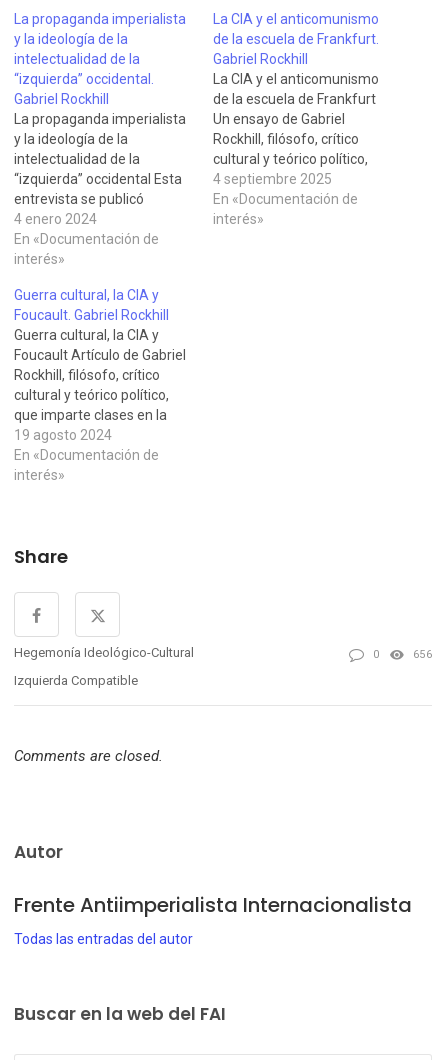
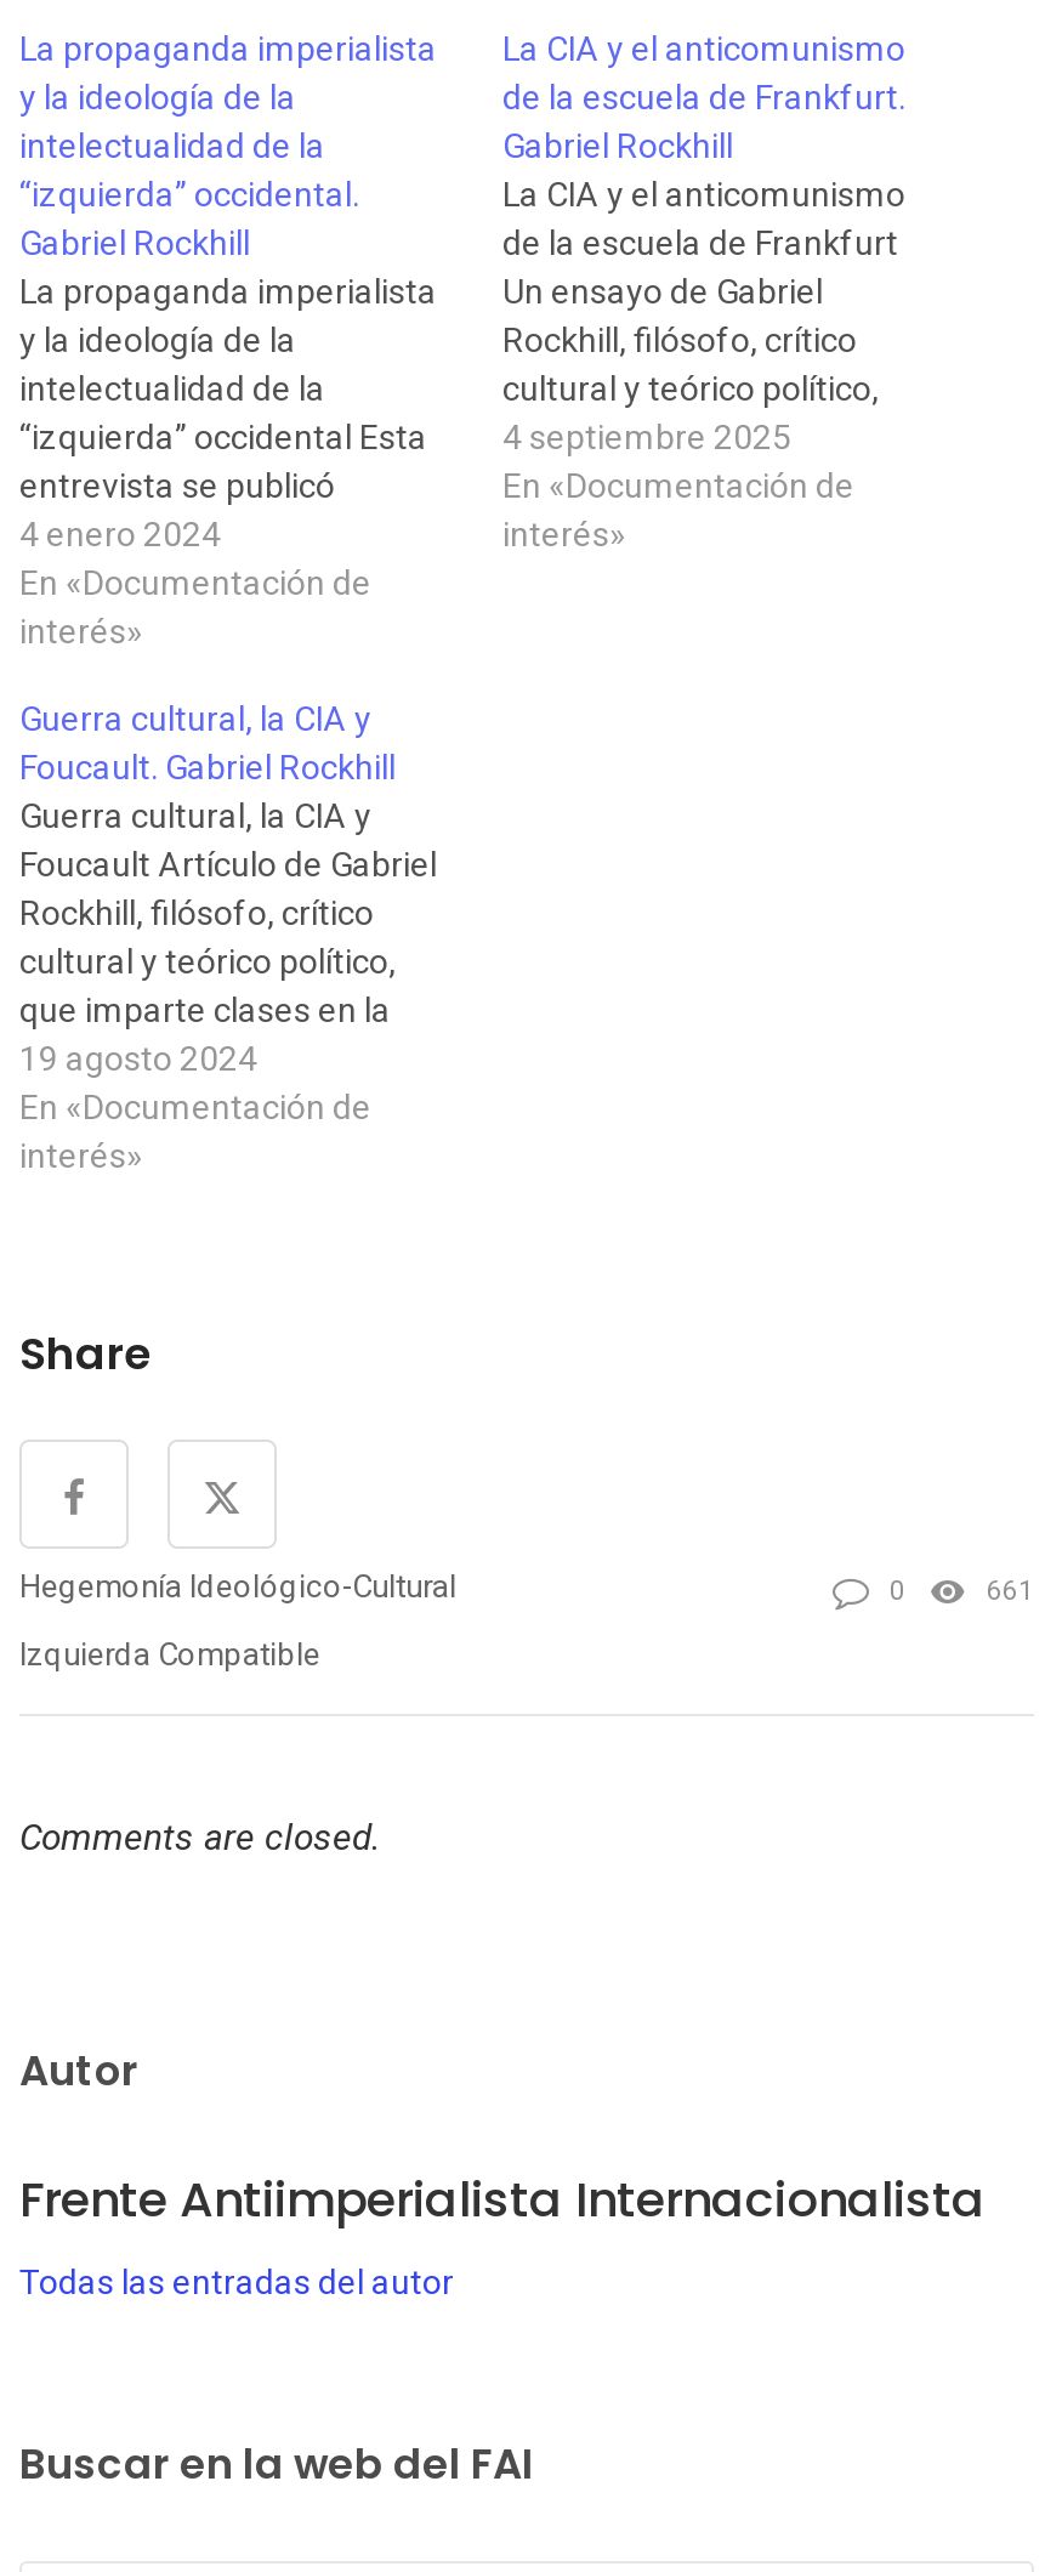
- 656
+ 661
